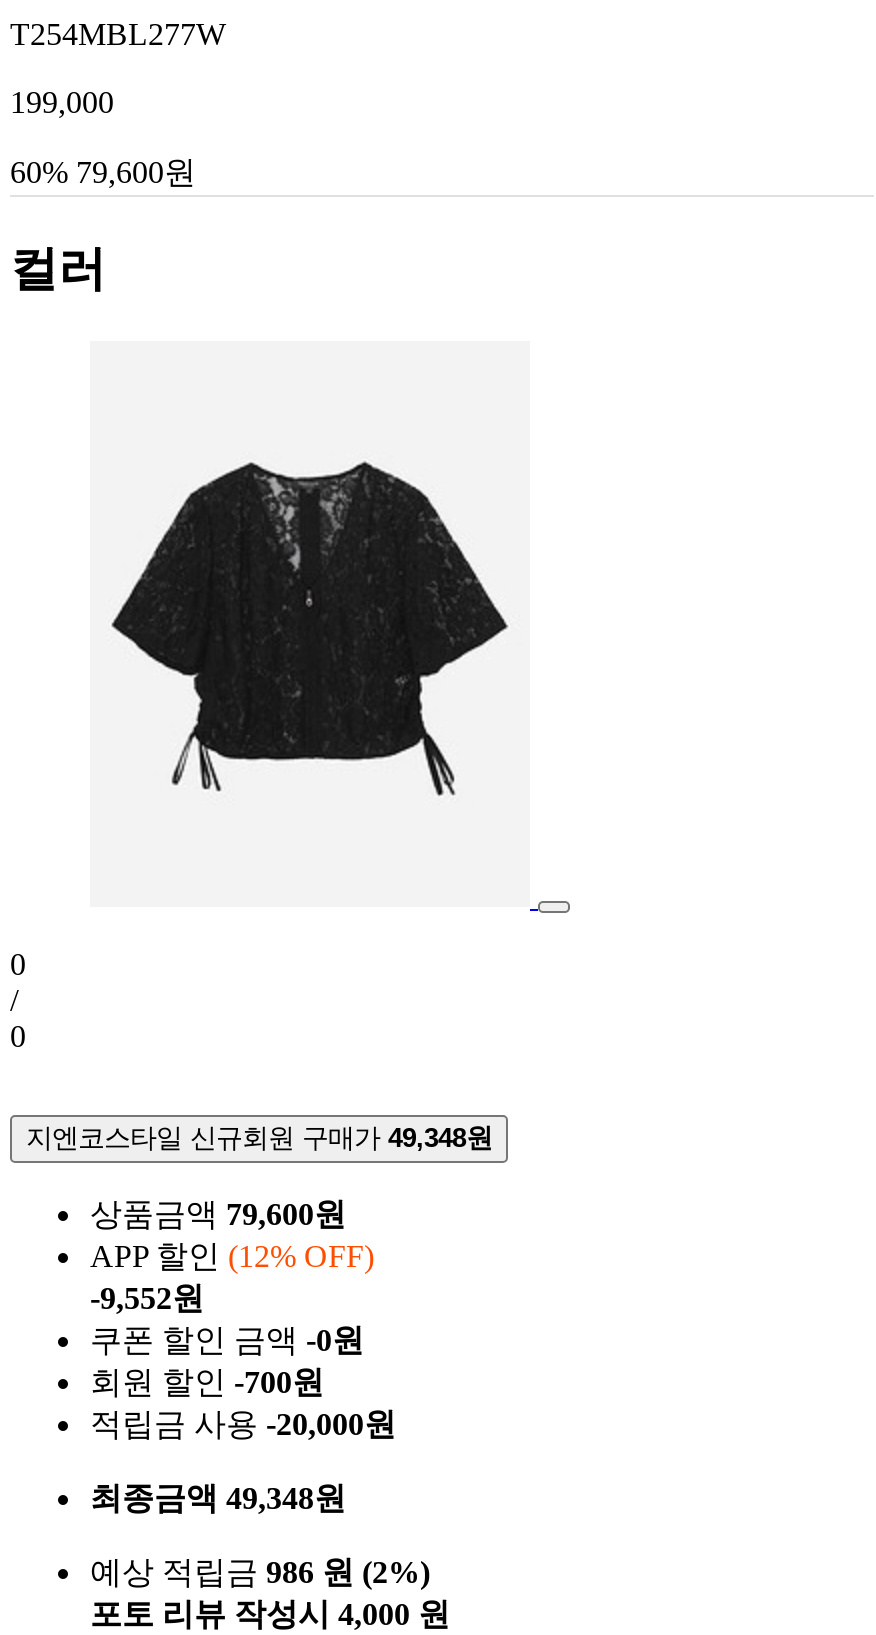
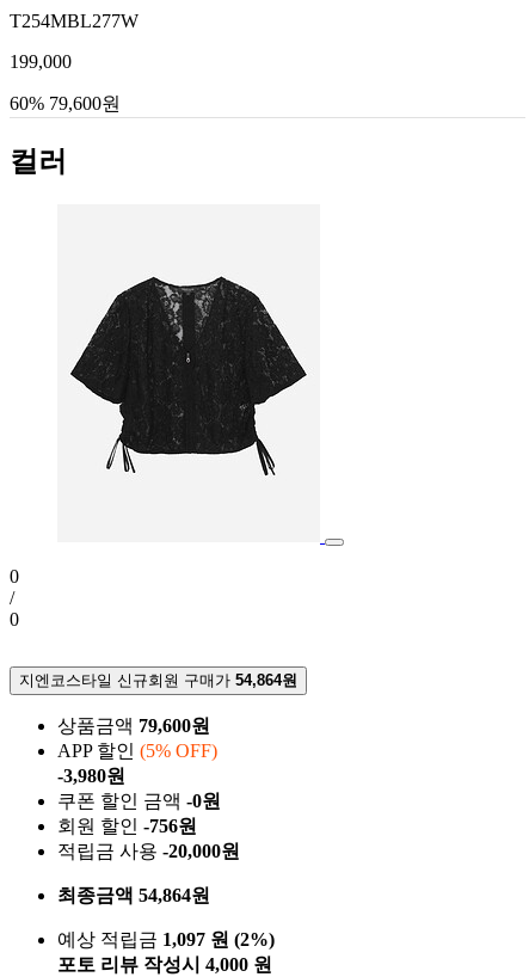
- 지엔코스타일 신규회원 구매가 49,348원
+ 지엔코스타일 신규회원 구매가 54,864원

- APP 할인 (12% OFF)
- -9,552원
+ APP 할인 (5% OFF)
+ -3,980원

- 회원 할인 -700원
+ 회원 할인 -756원

- 최종금액 49,348원
+ 최종금액 54,864원

- 예상 적립금 986 원 (2%)
+ 예상 적립금 1,097 원 (2%)
